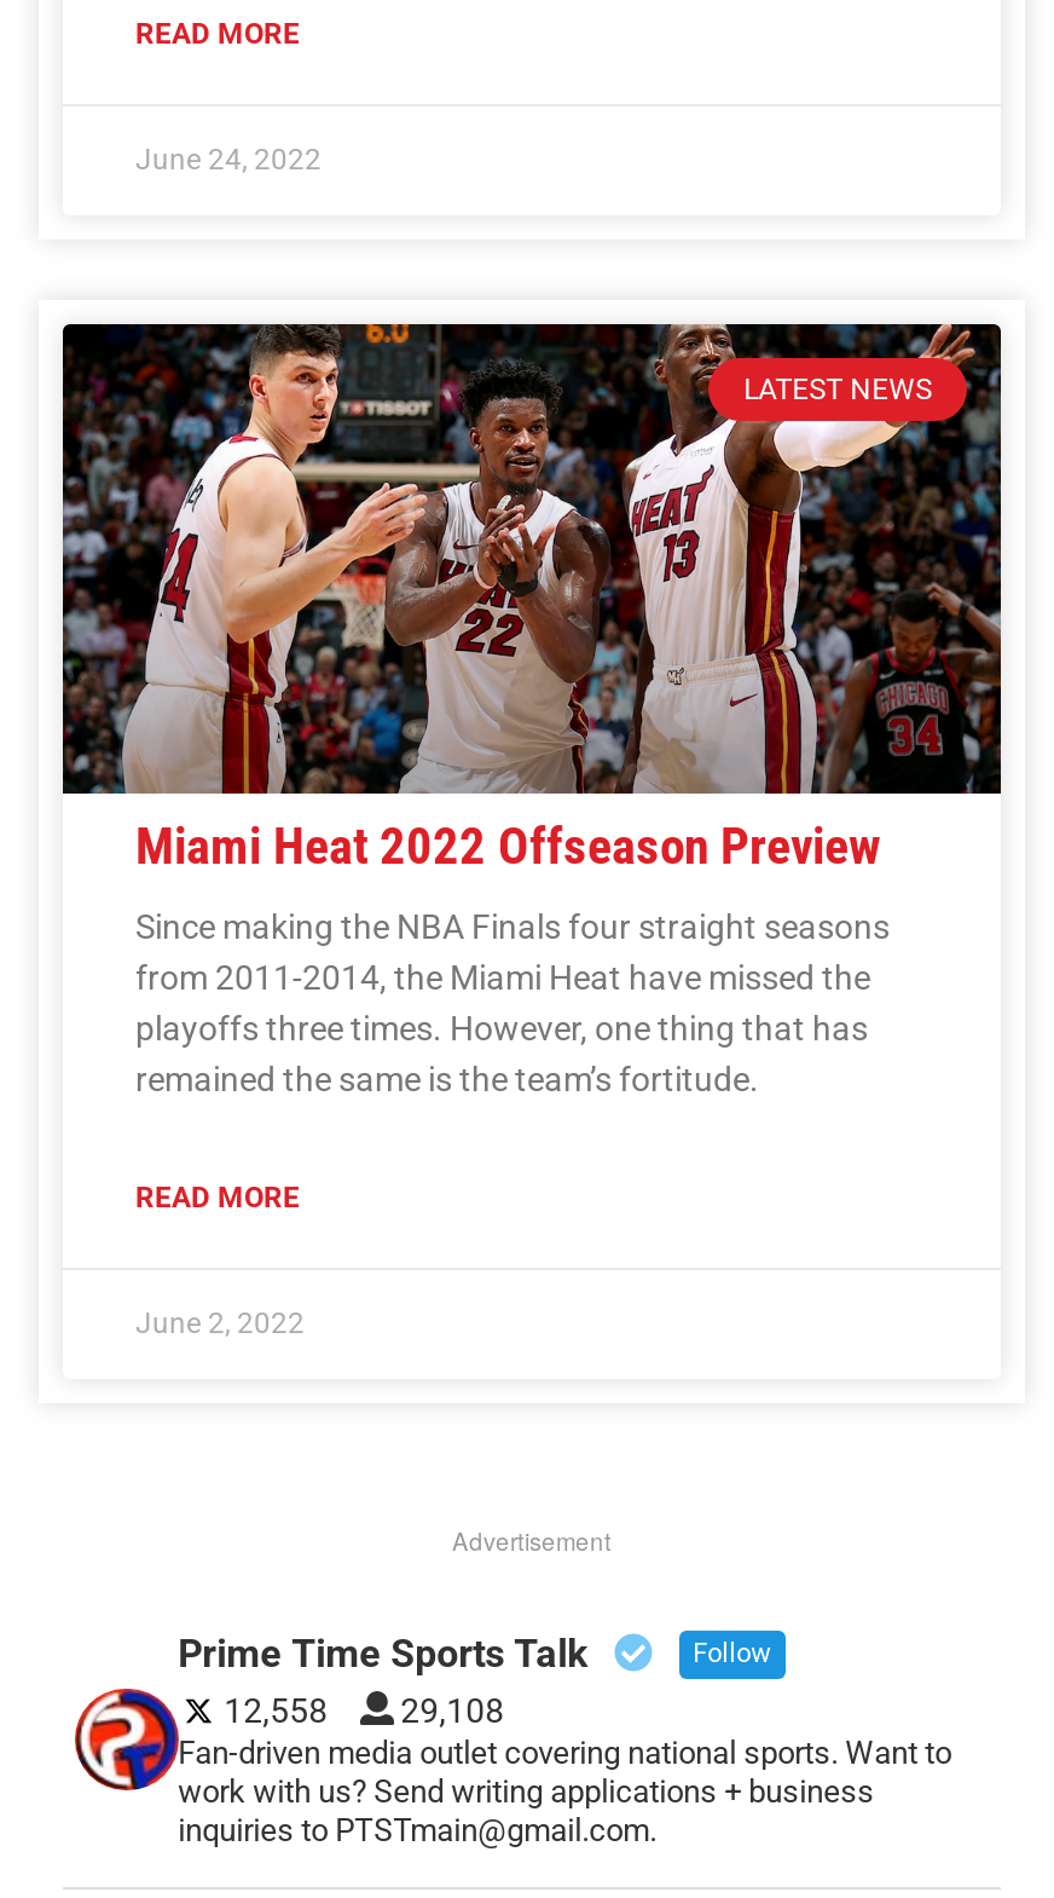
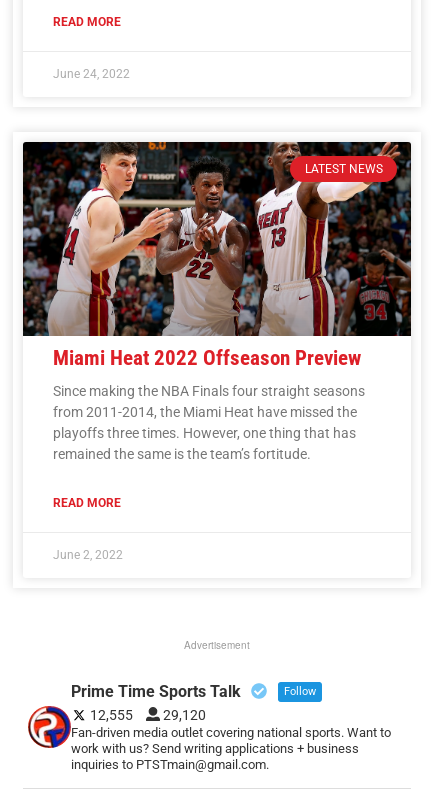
- 12,558
+ 12,555

- 29,108
+ 29,120
